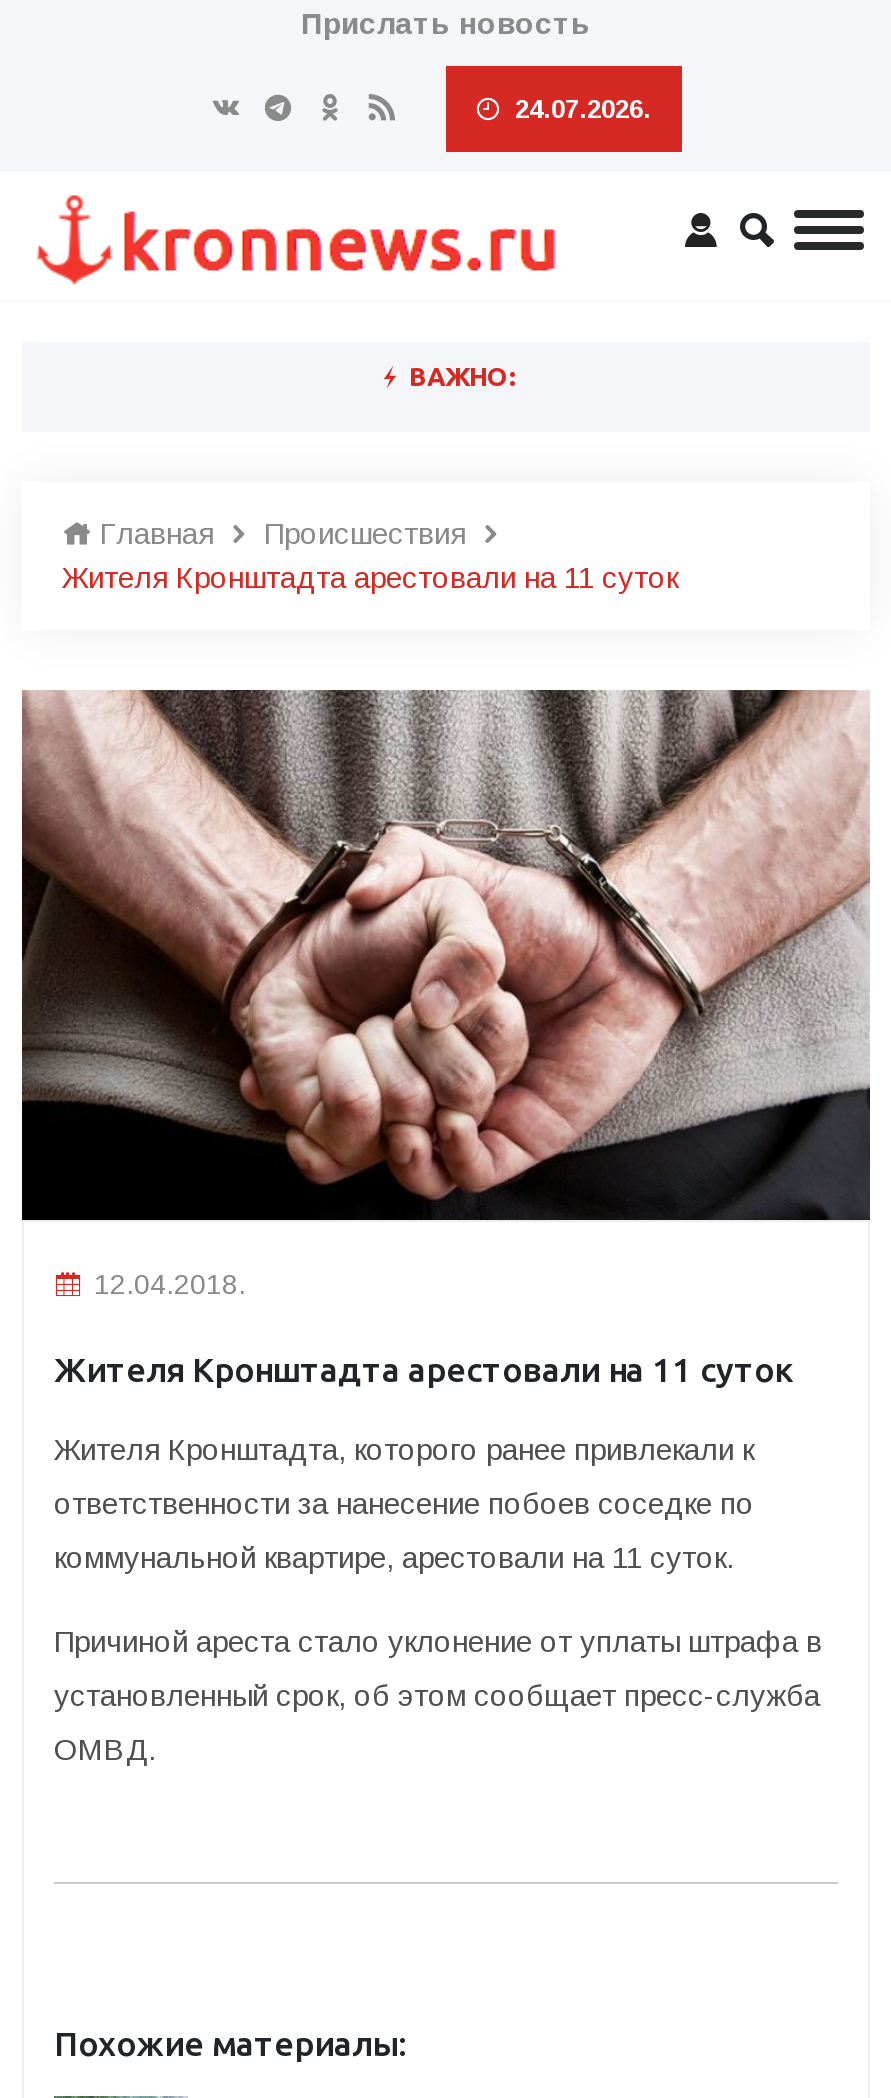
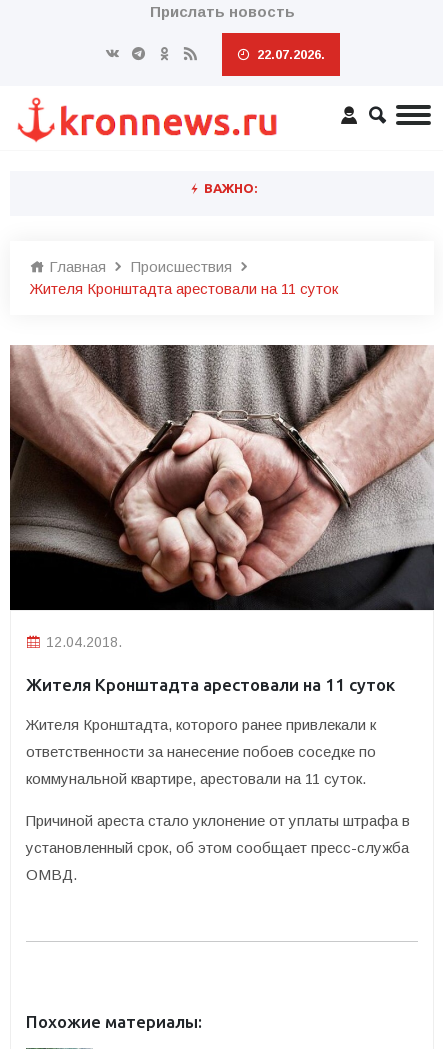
- 24.07.2026.
+ 22.07.2026.
